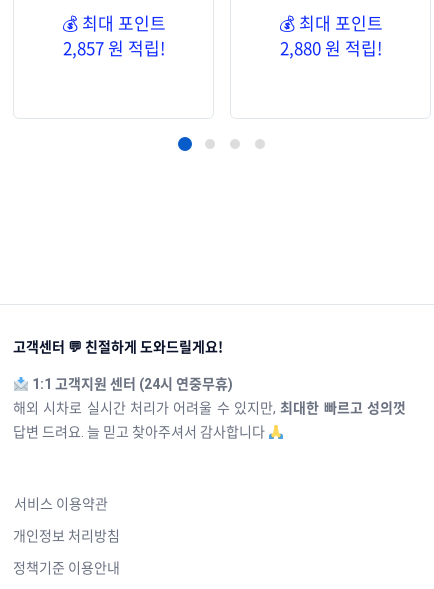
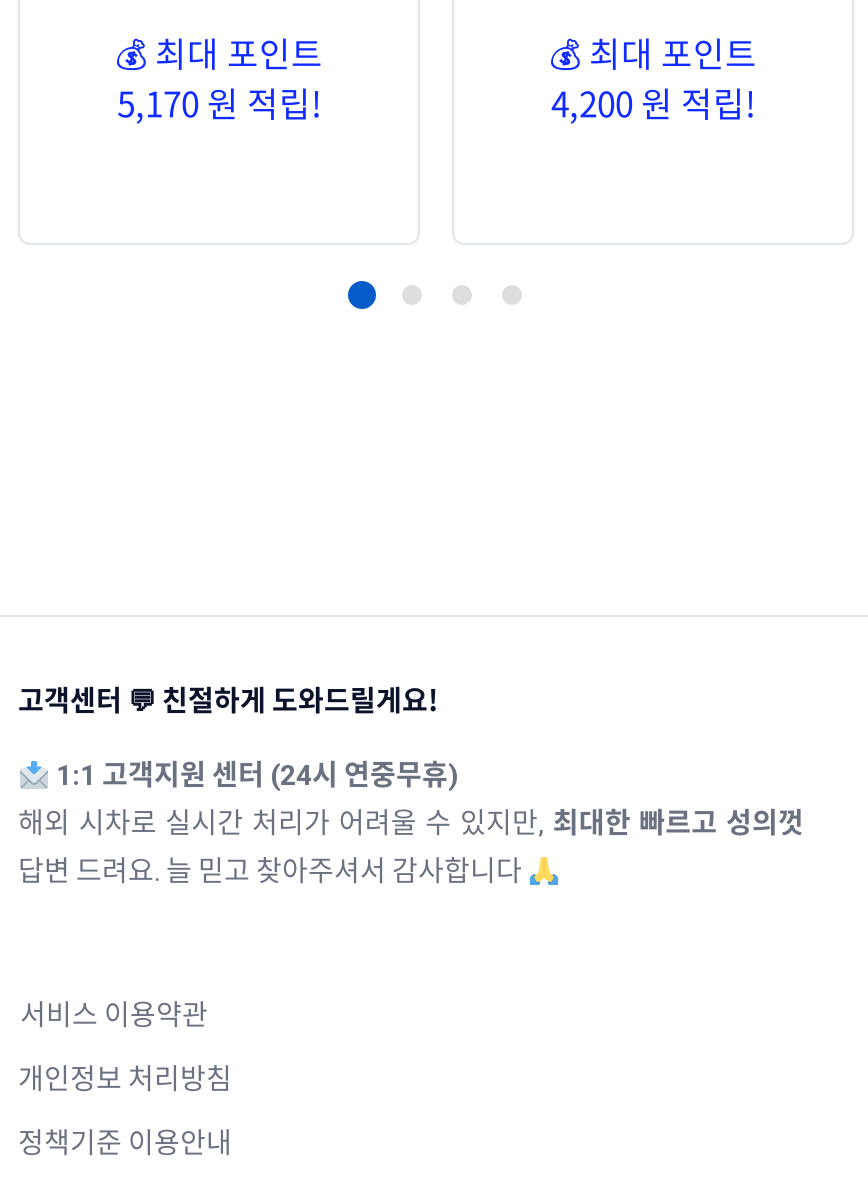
- 2,857 원 적립!
+ 5,170 원 적립!

- 2,880 원 적립!
+ 4,200 원 적립!
